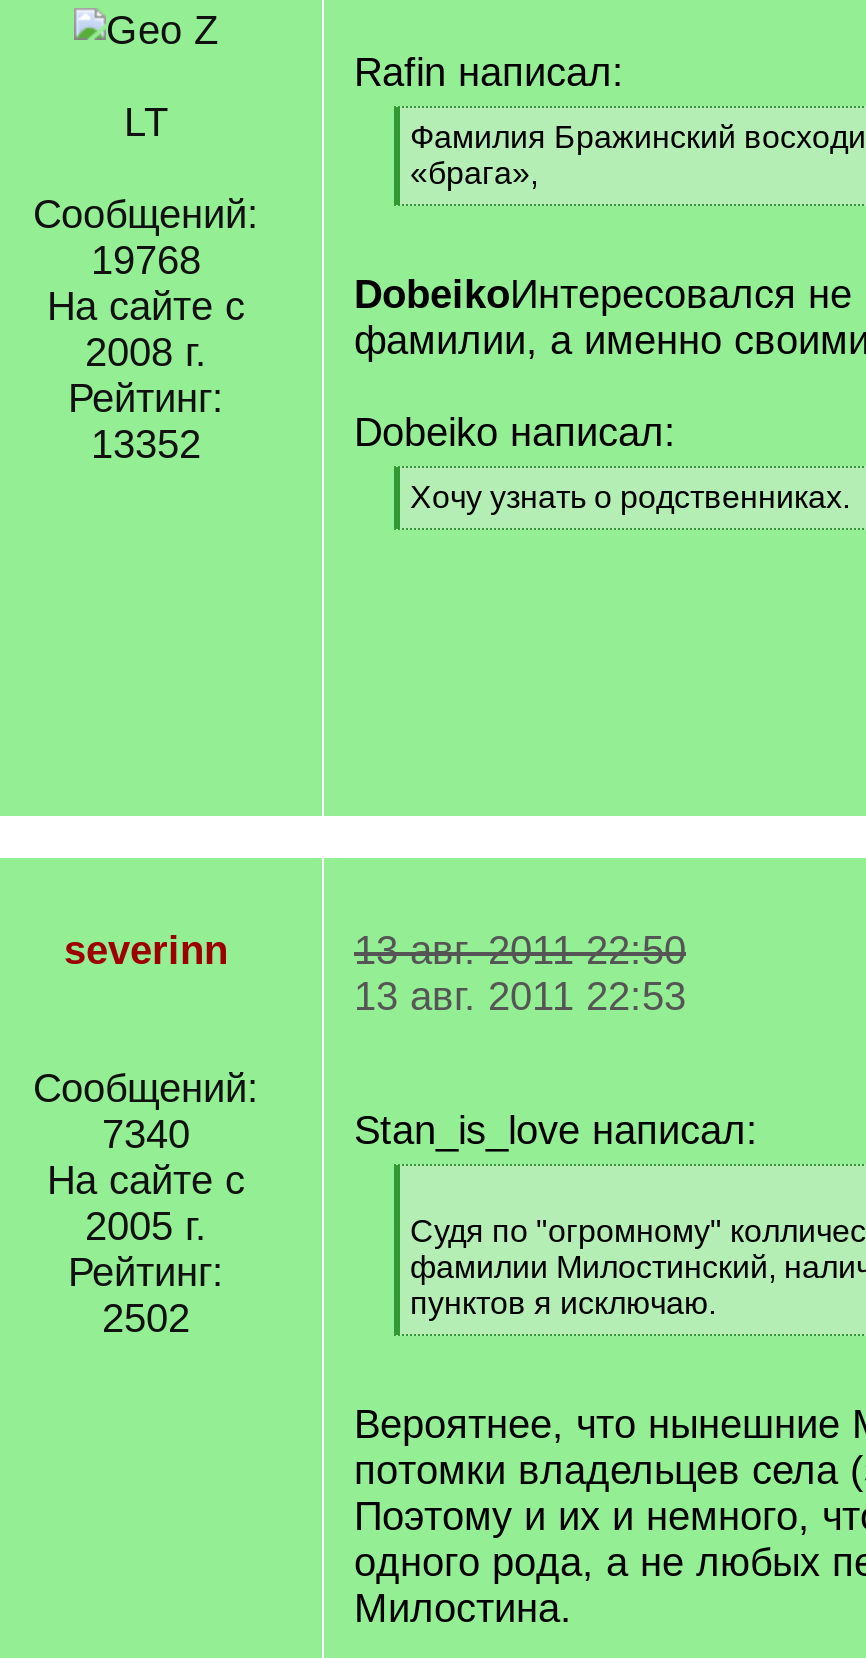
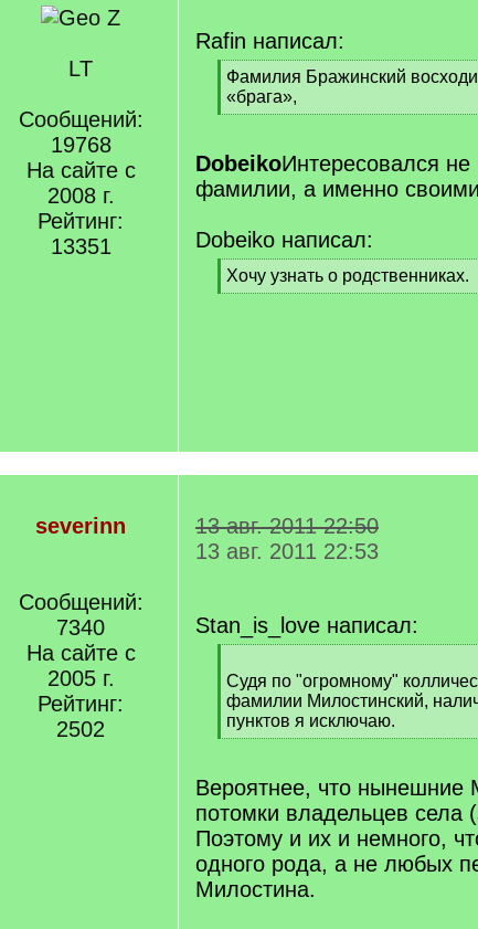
- 13352
+ 13351
